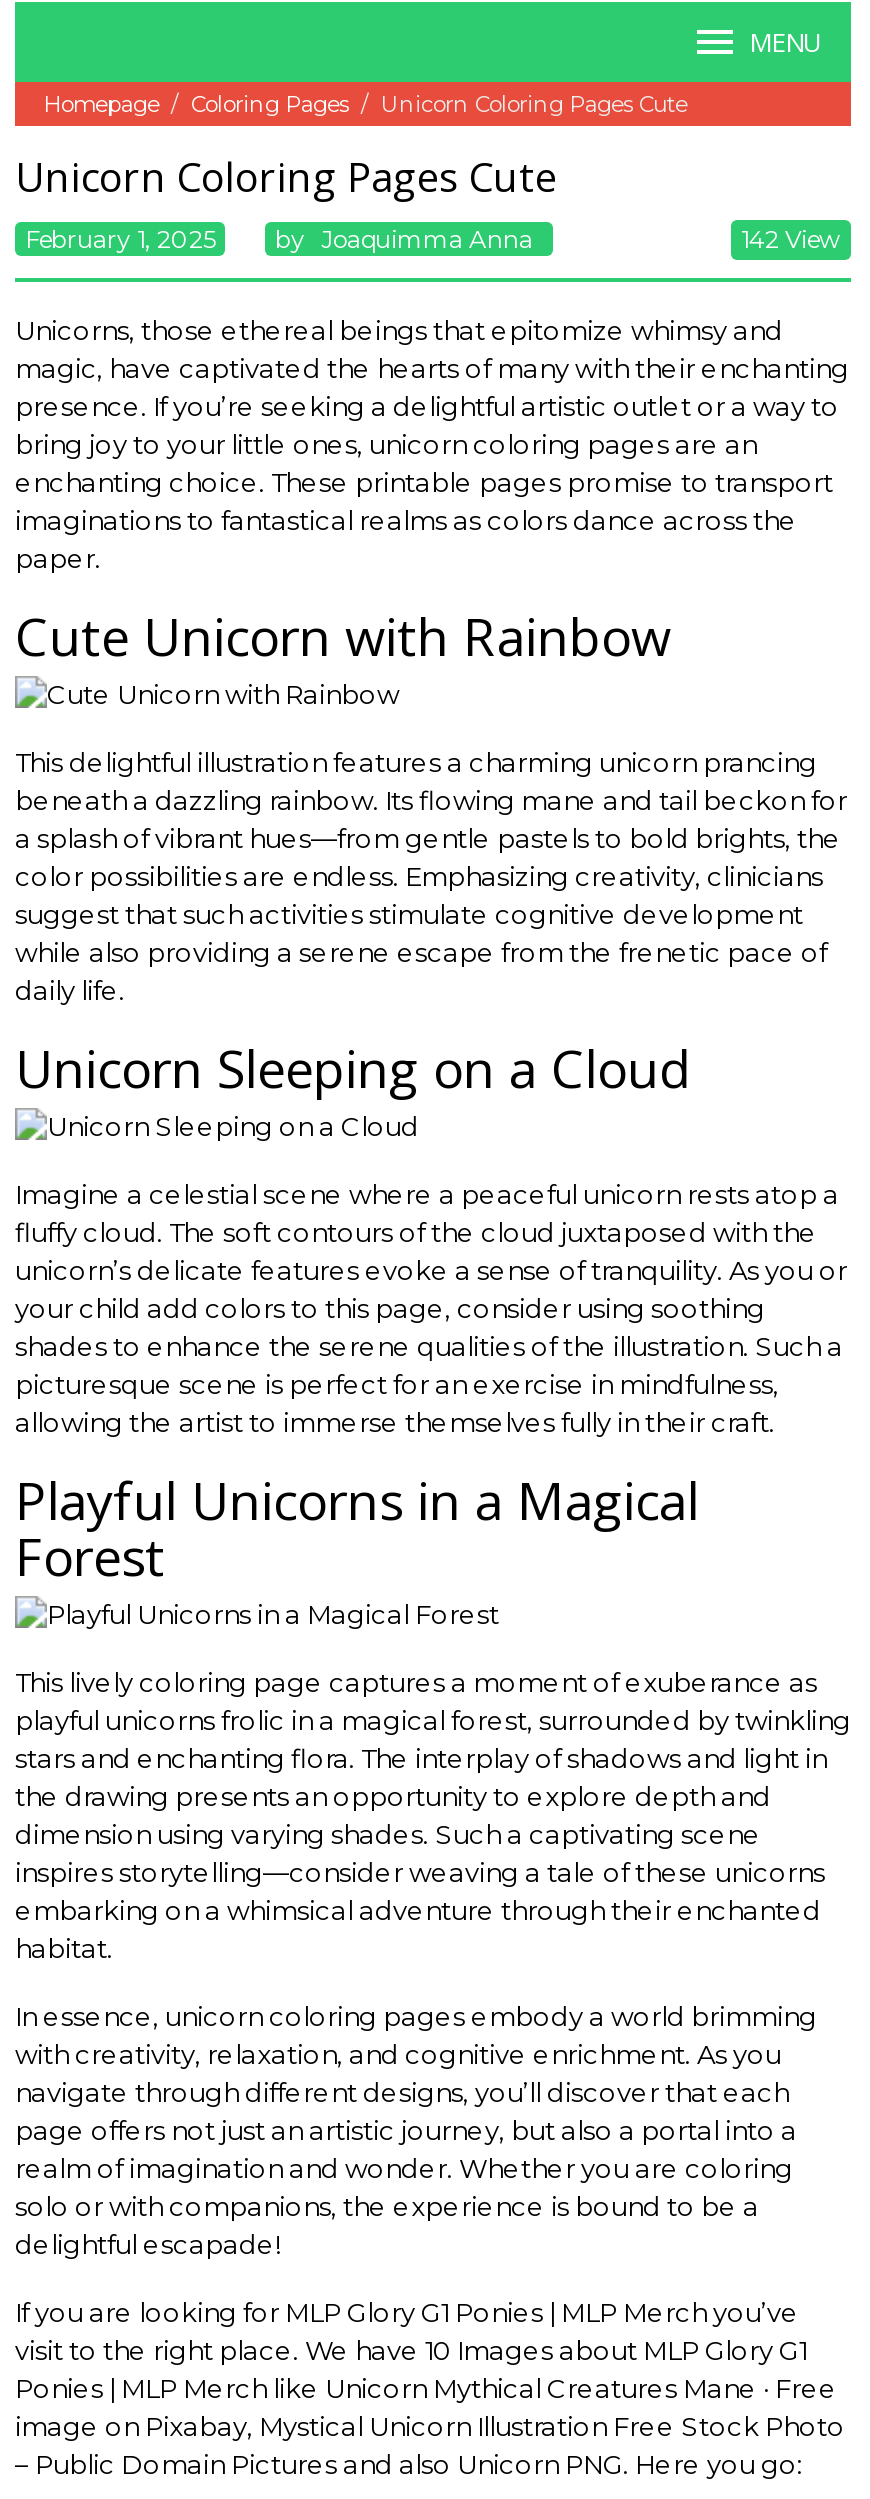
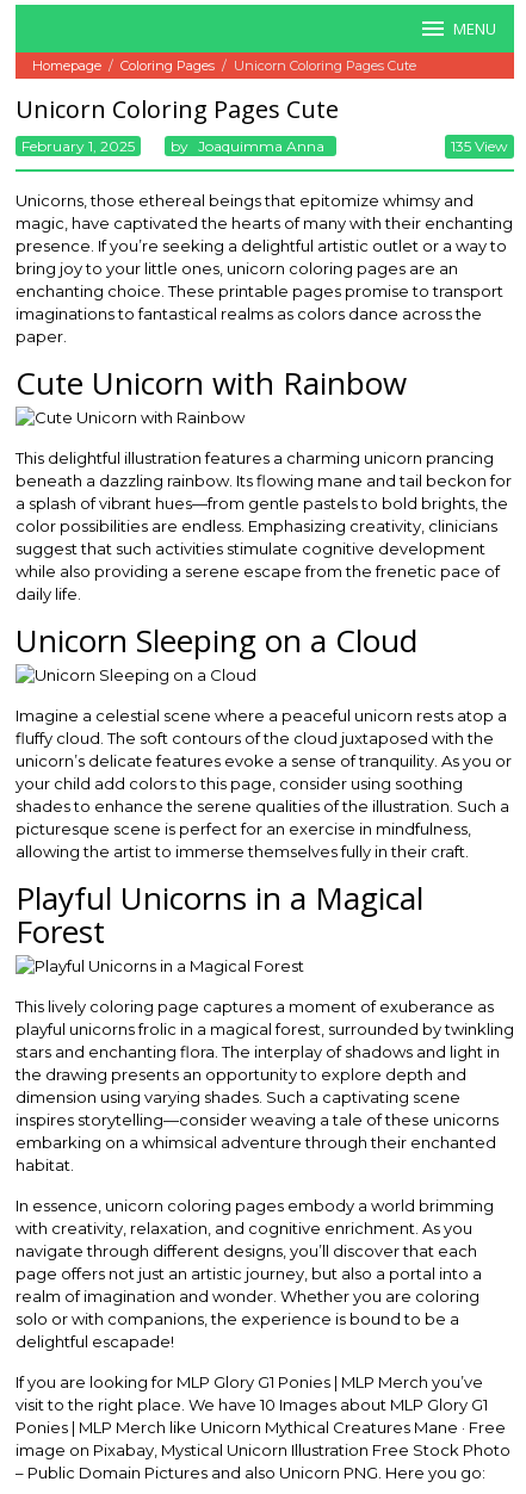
- 142 View
+ 135 View
